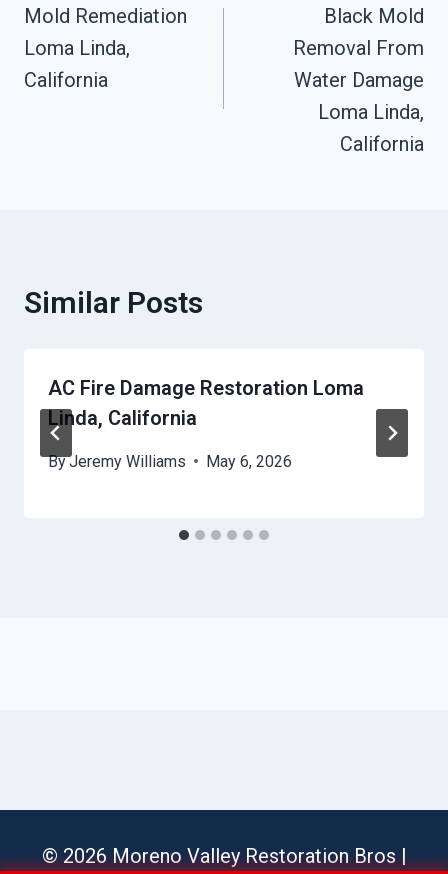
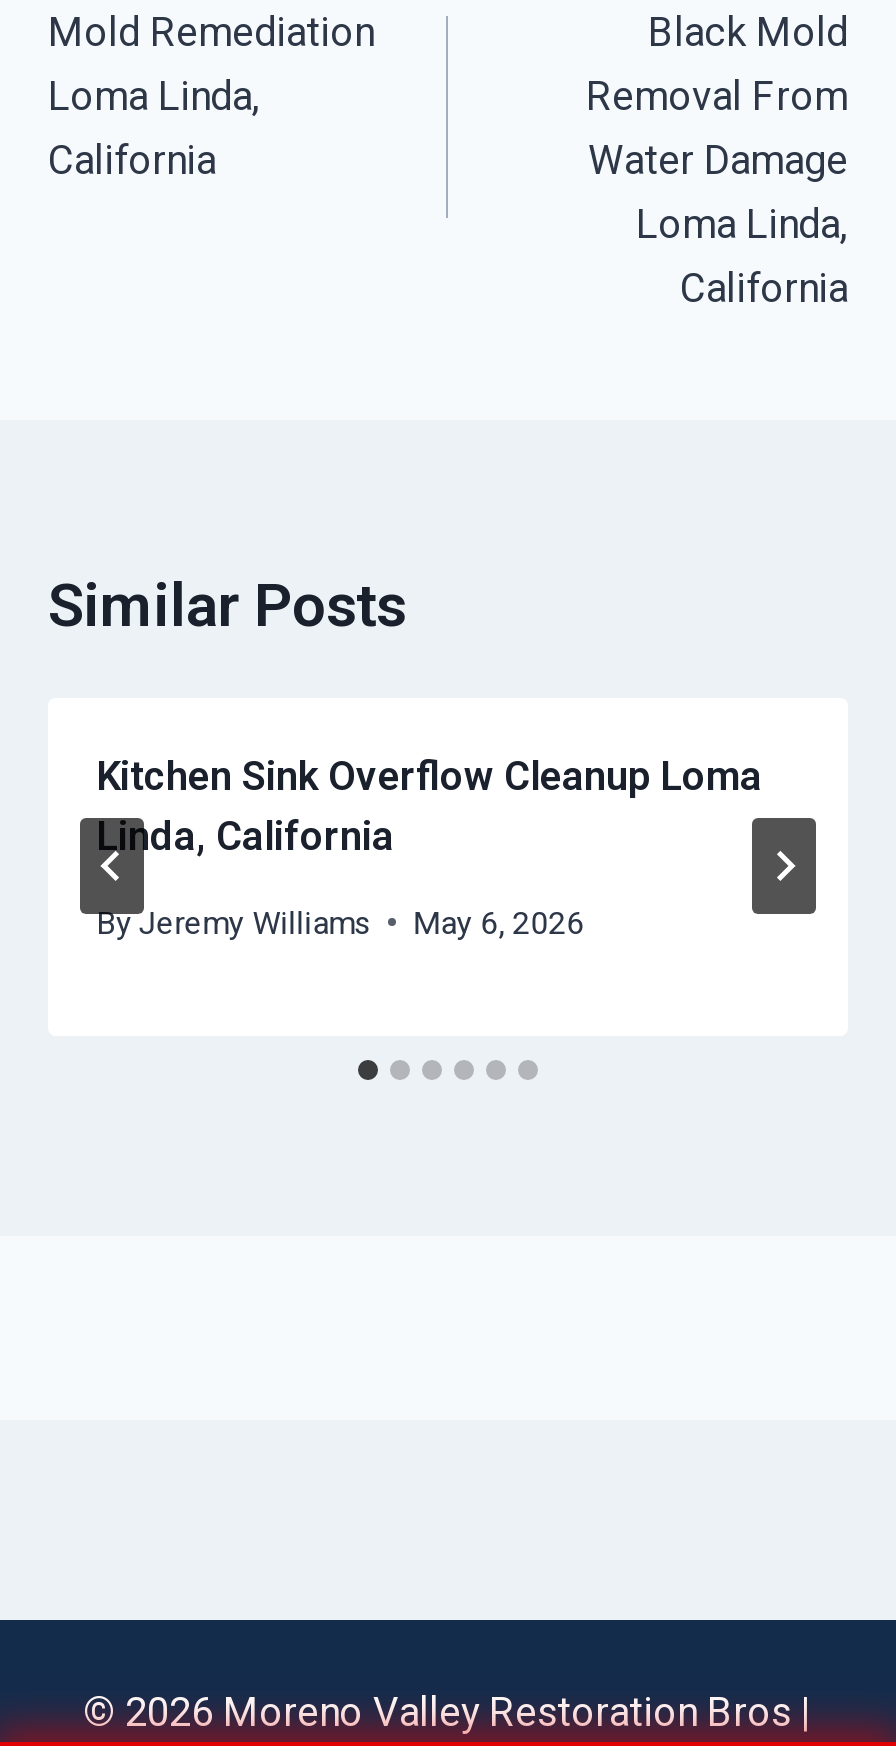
- AC Fire Damage Restoration Loma
+ Kitchen Sink Overflow Cleanup Loma
